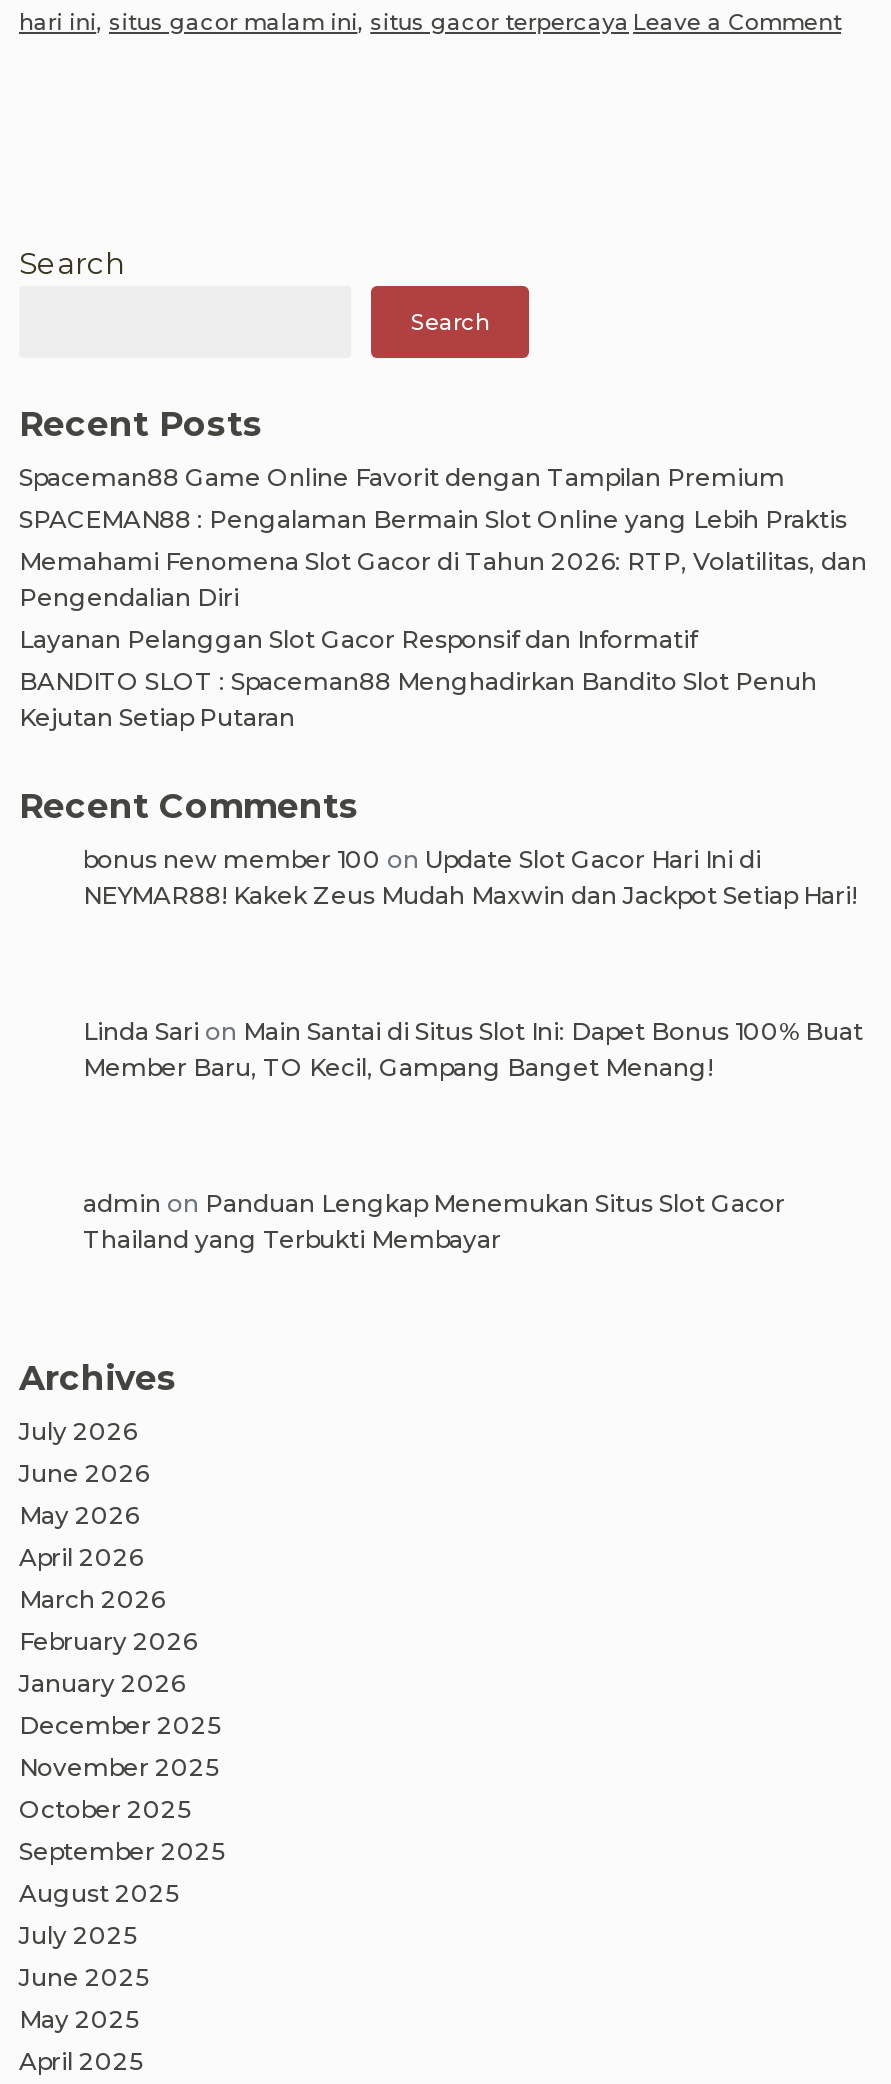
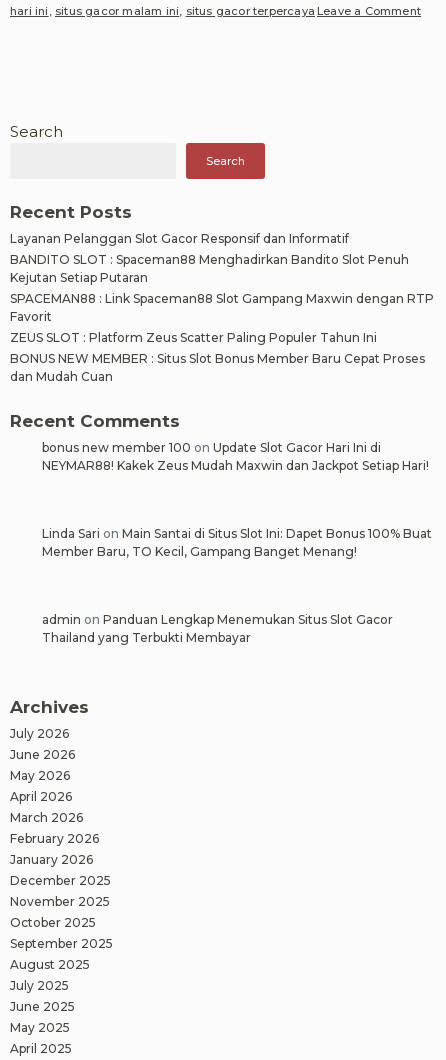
- Spaceman88 Game Online Favorit dengan Tampilan Premium
- SPACEMAN88 : Pengalaman Bermain Slot Online yang Lebih Praktis
- Memahami Fenomena Slot Gacor di Tahun 2026: RTP, Volatilitas, dan
- Pengendalian Diri

moved up: Layanan Pelanggan Slot Gacor Responsif dan Informatif | BANDITO SLOT : Spaceman88 Menghadirkan Bandito Slot Penuh | Kejutan Setiap Putaran

+ SPACEMAN88 : Link Spaceman88 Slot Gampang Maxwin dengan RTP
+ Favorit
+ ZEUS SLOT : Platform Zeus Scatter Paling Populer Tahun Ini
+ BONUS NEW MEMBER : Situs Slot Bonus Member Baru Cepat Proses
+ dan Mudah Cuan
